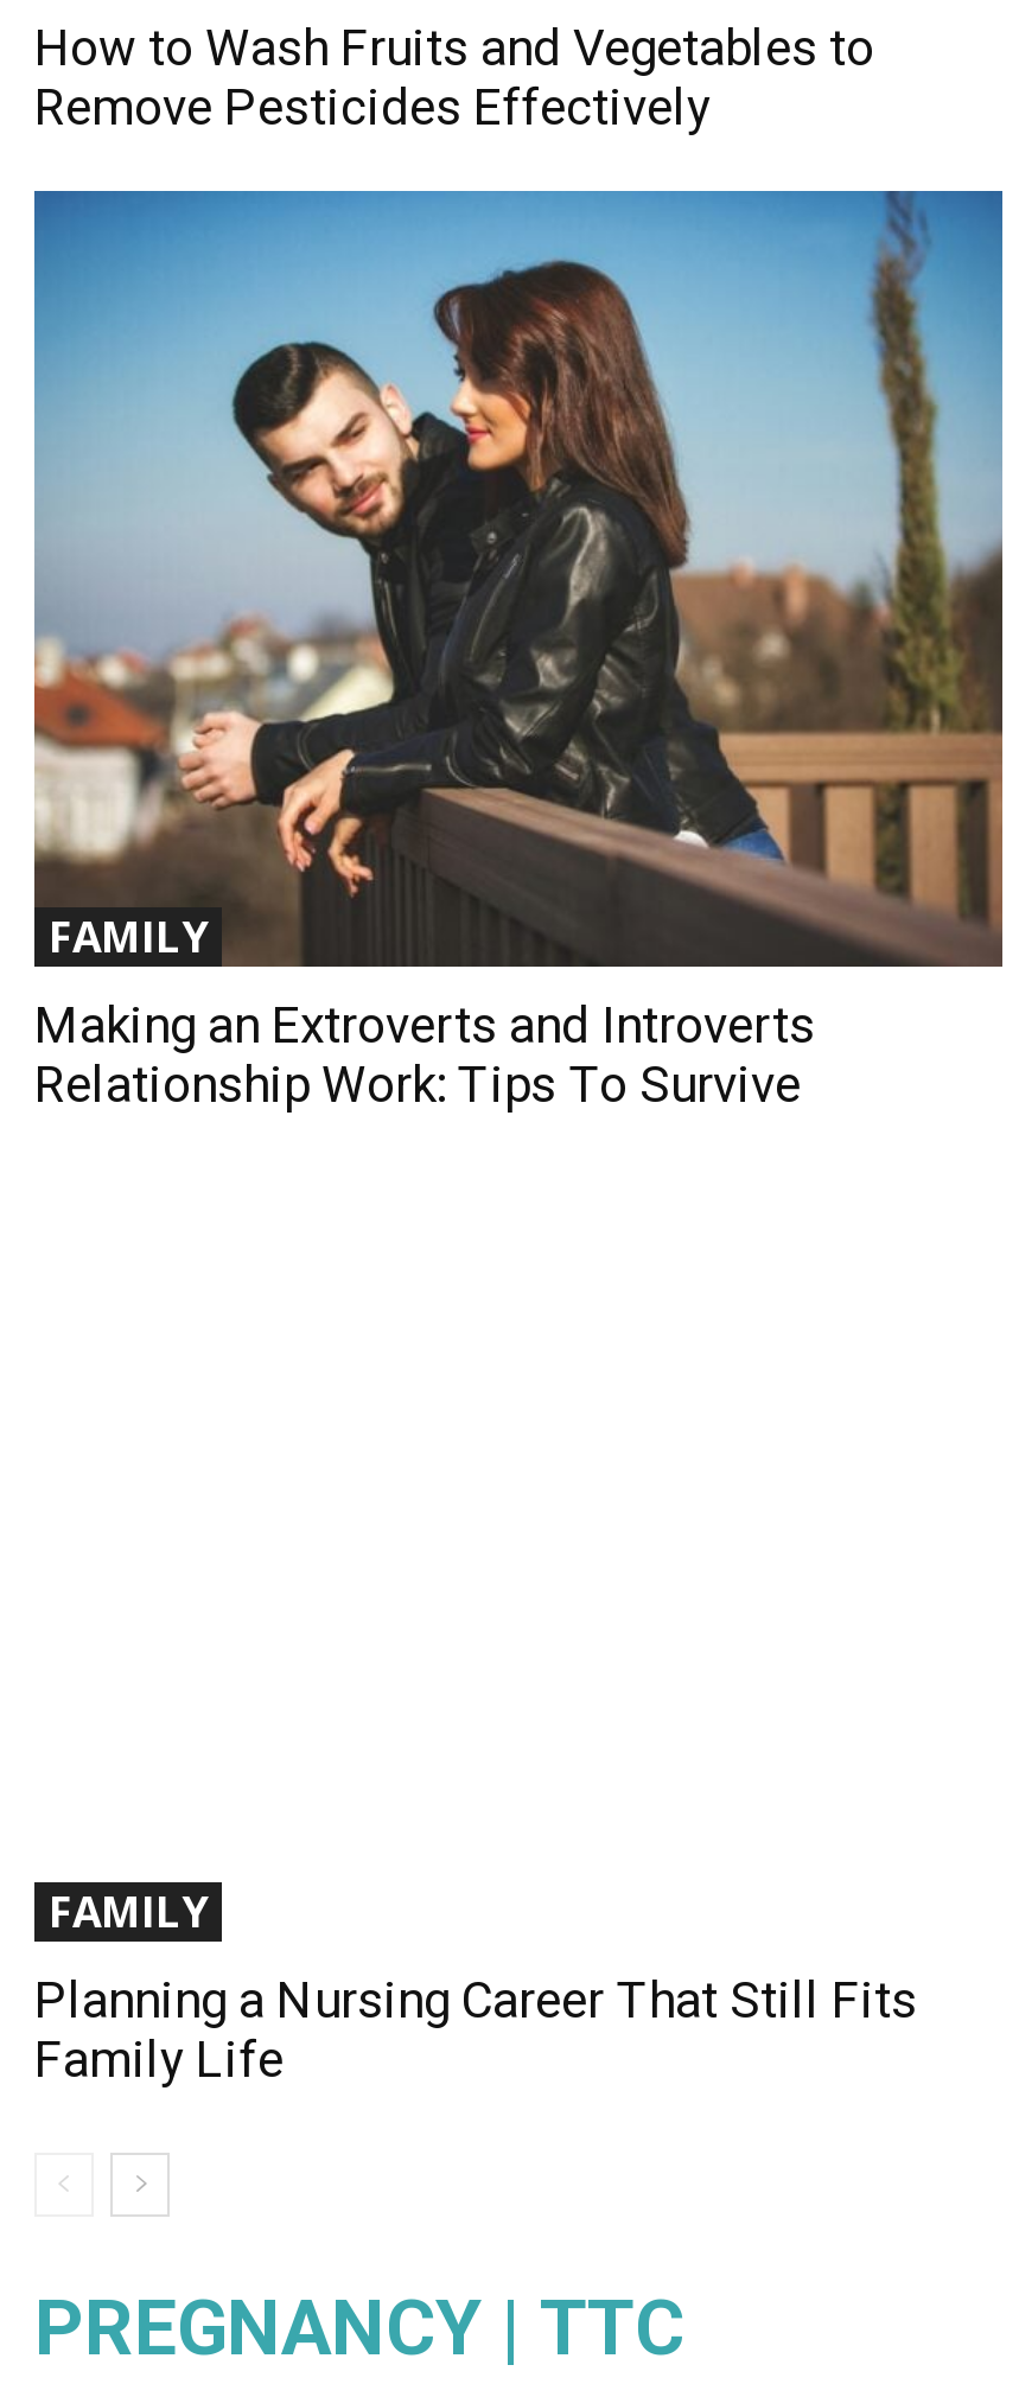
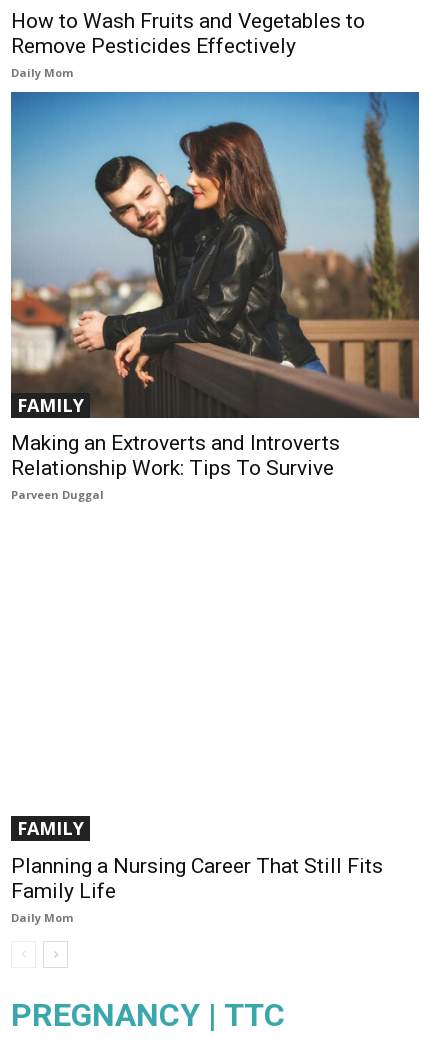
+ Daily Mom

+ Parveen Duggal

+ Daily Mom
